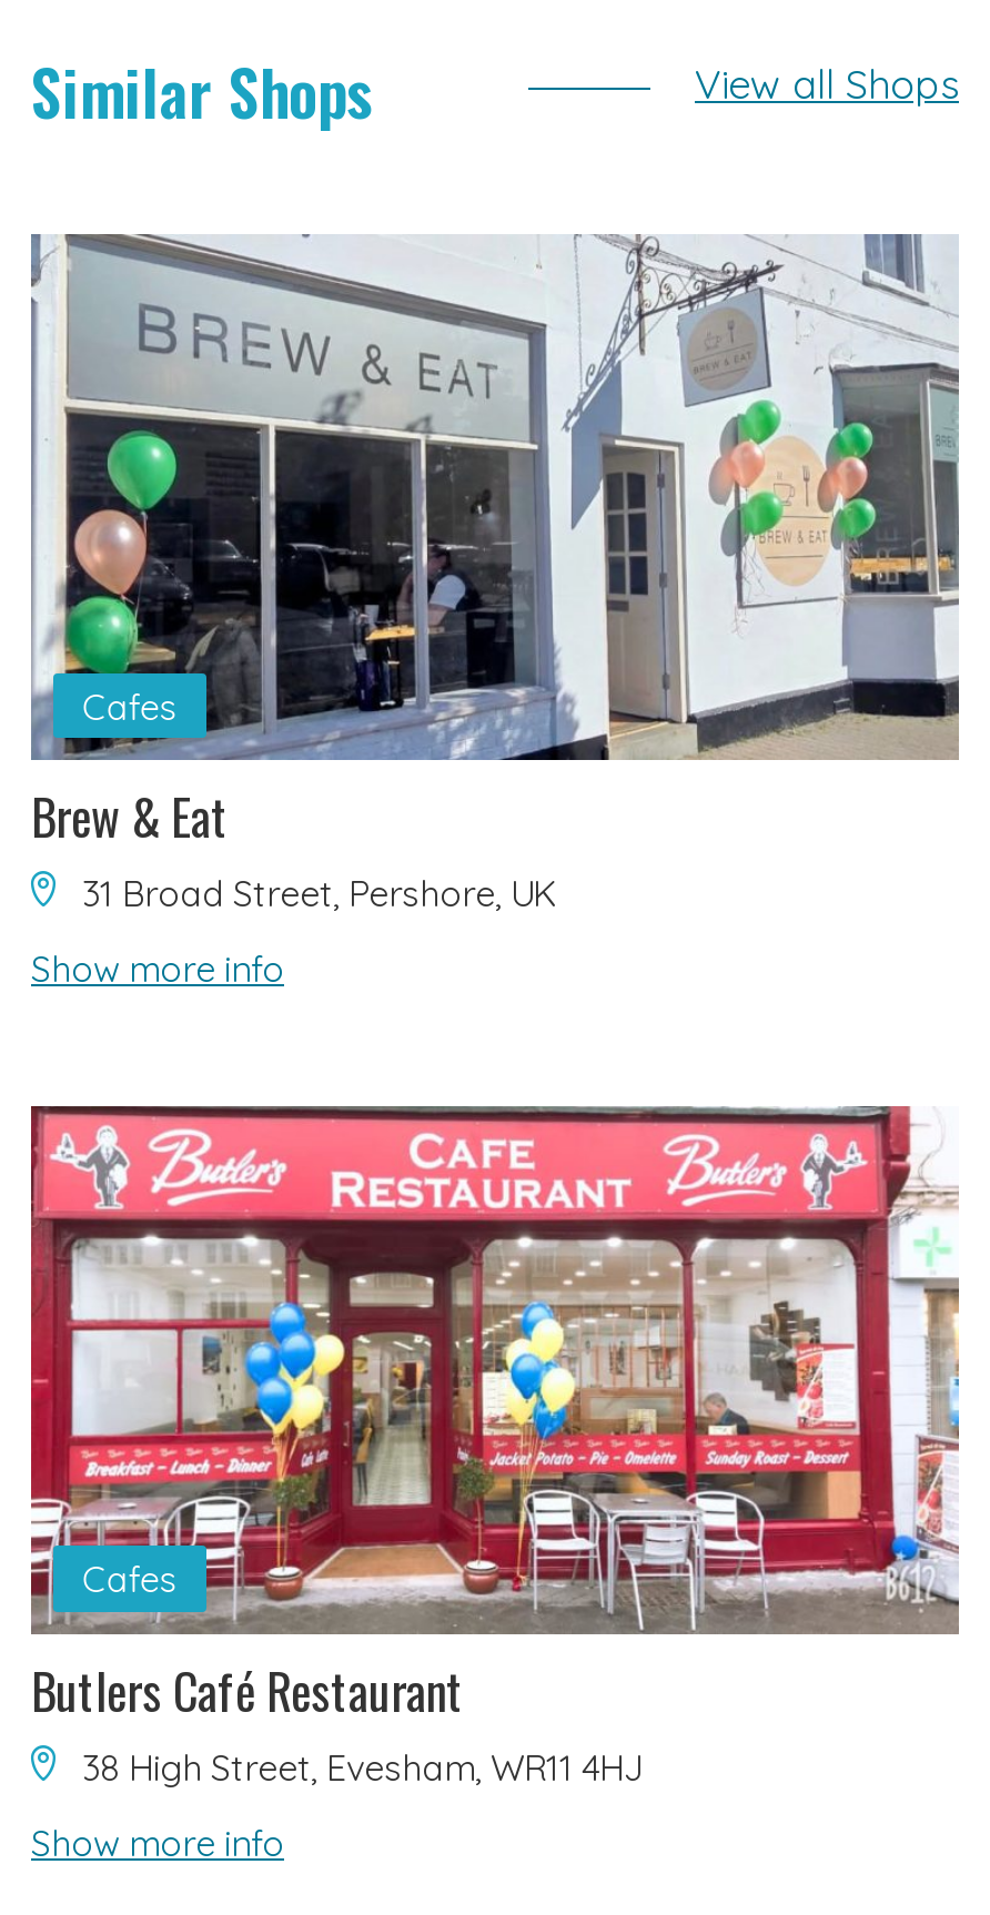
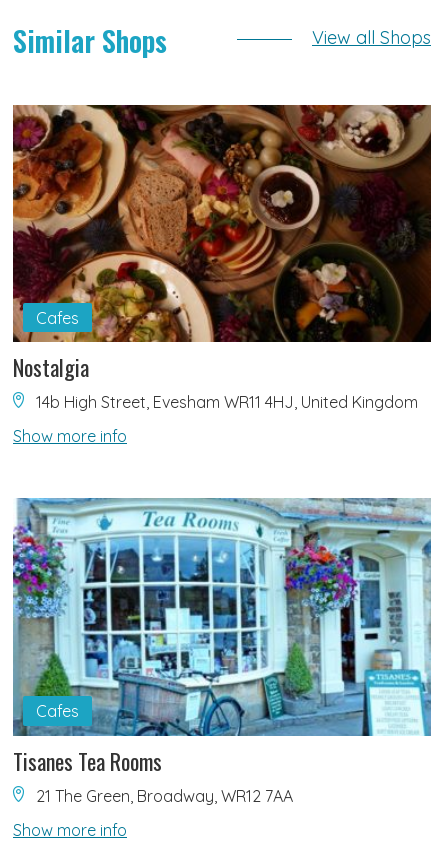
- [image]
- Brew & Eat
- 31 Broad Street, Pershore, UK
+ [image]
+ Nostalgia
+ 14b High Street, Evesham WR11 4HJ, United Kingdom

- [image]
- Butlers Café Restaurant
- 38 High Street, Evesham, WR11 4HJ
+ [image]
+ Tisanes Tea Rooms
+ 21 The Green, Broadway, WR12 7AA
